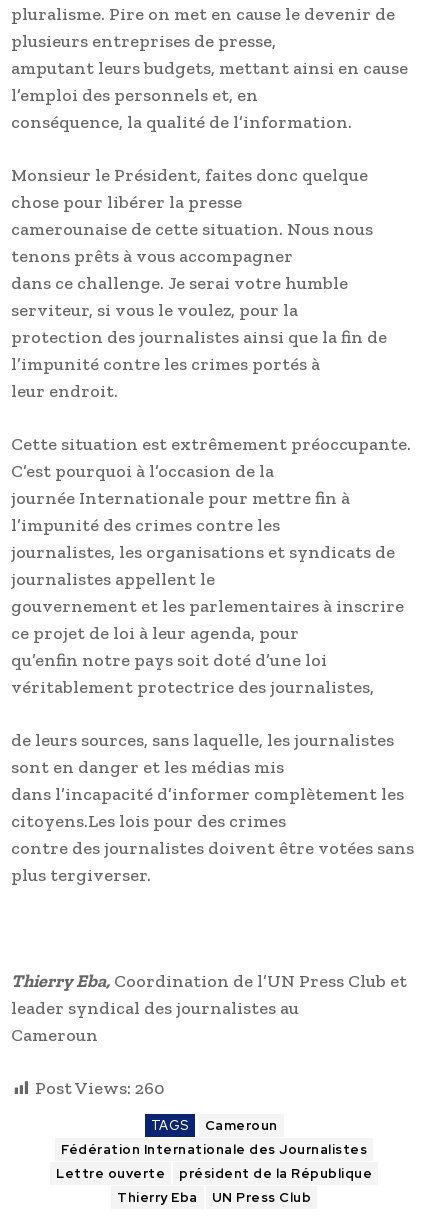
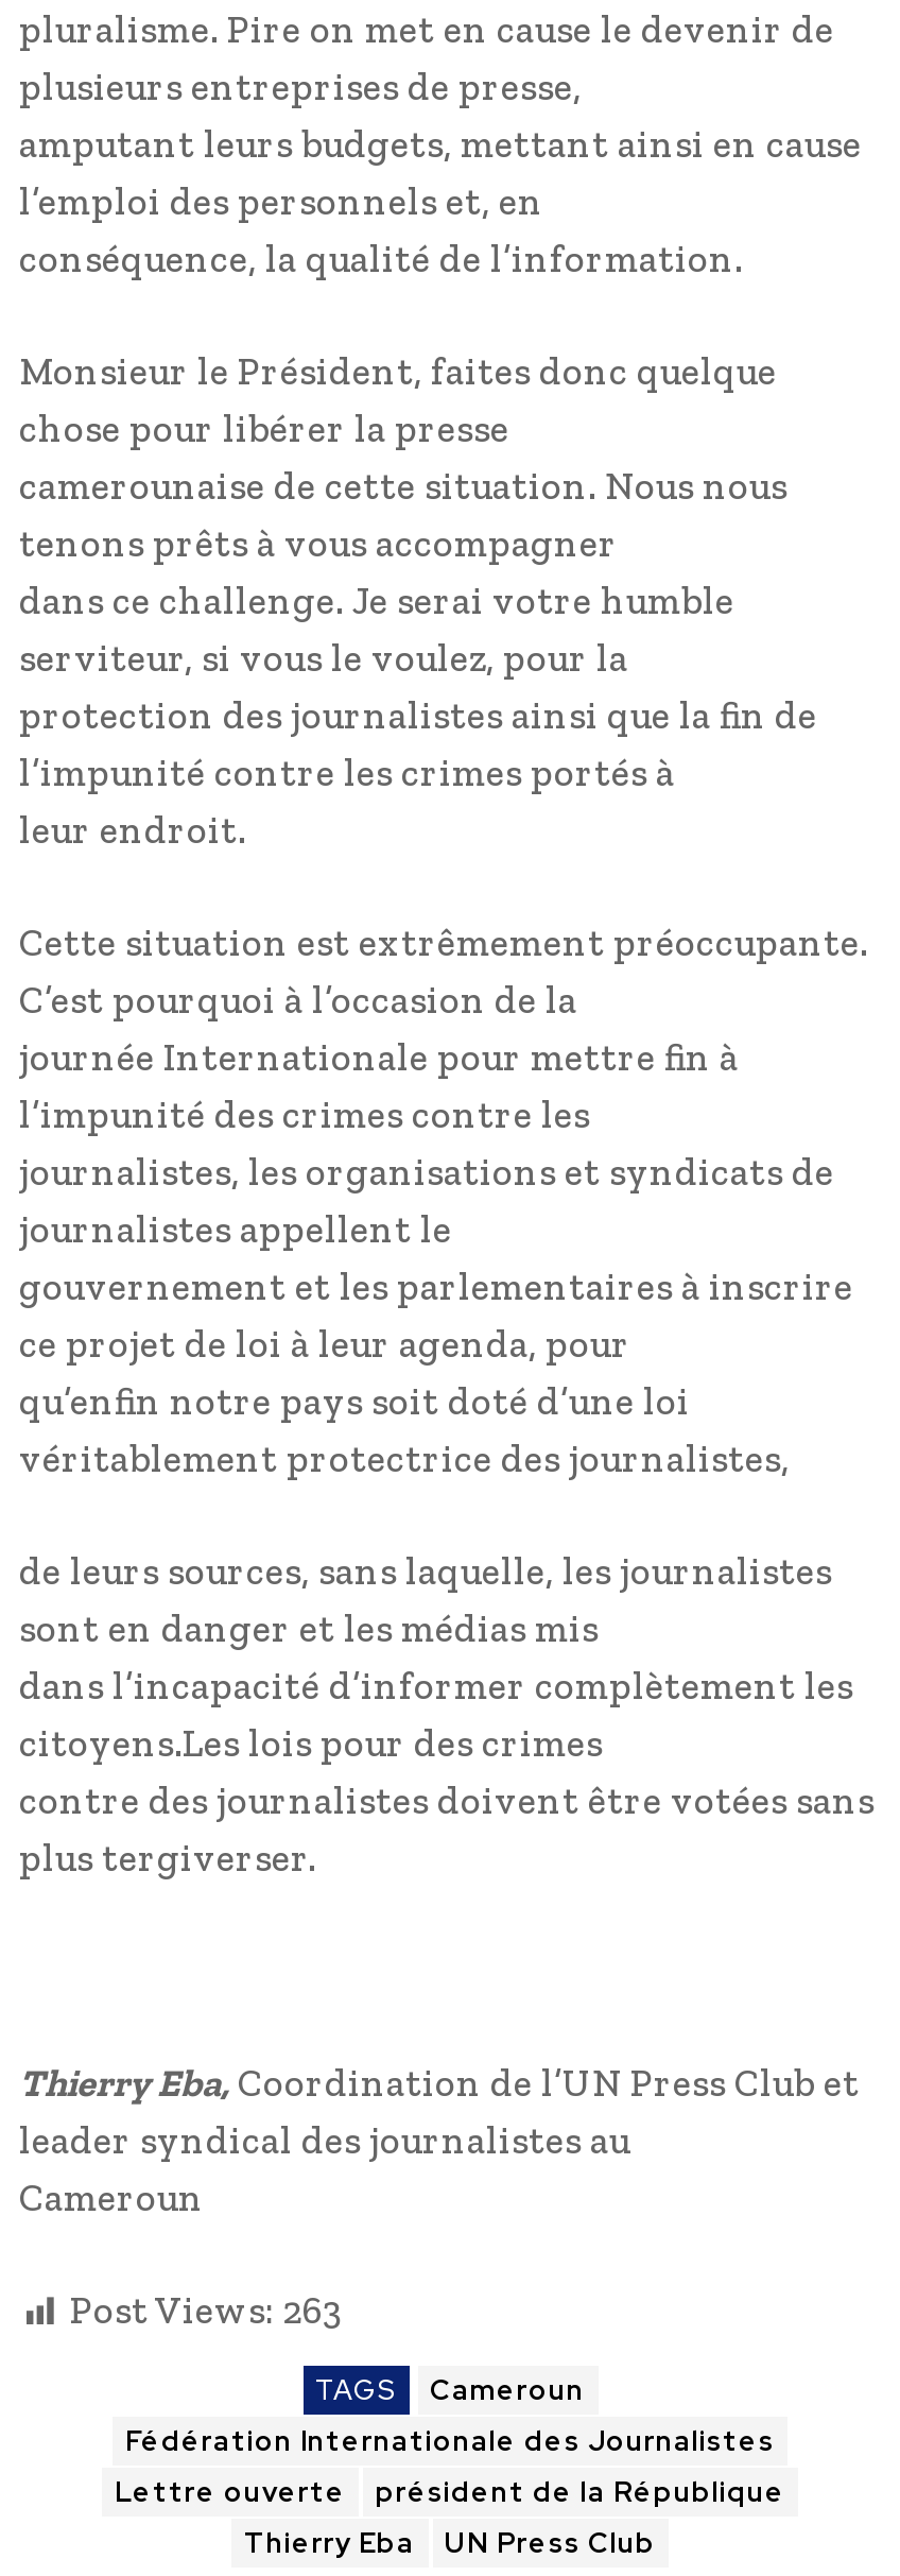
- Post Views: 260
+ Post Views: 263
